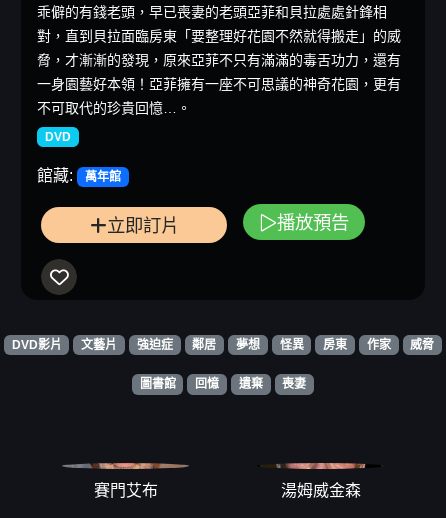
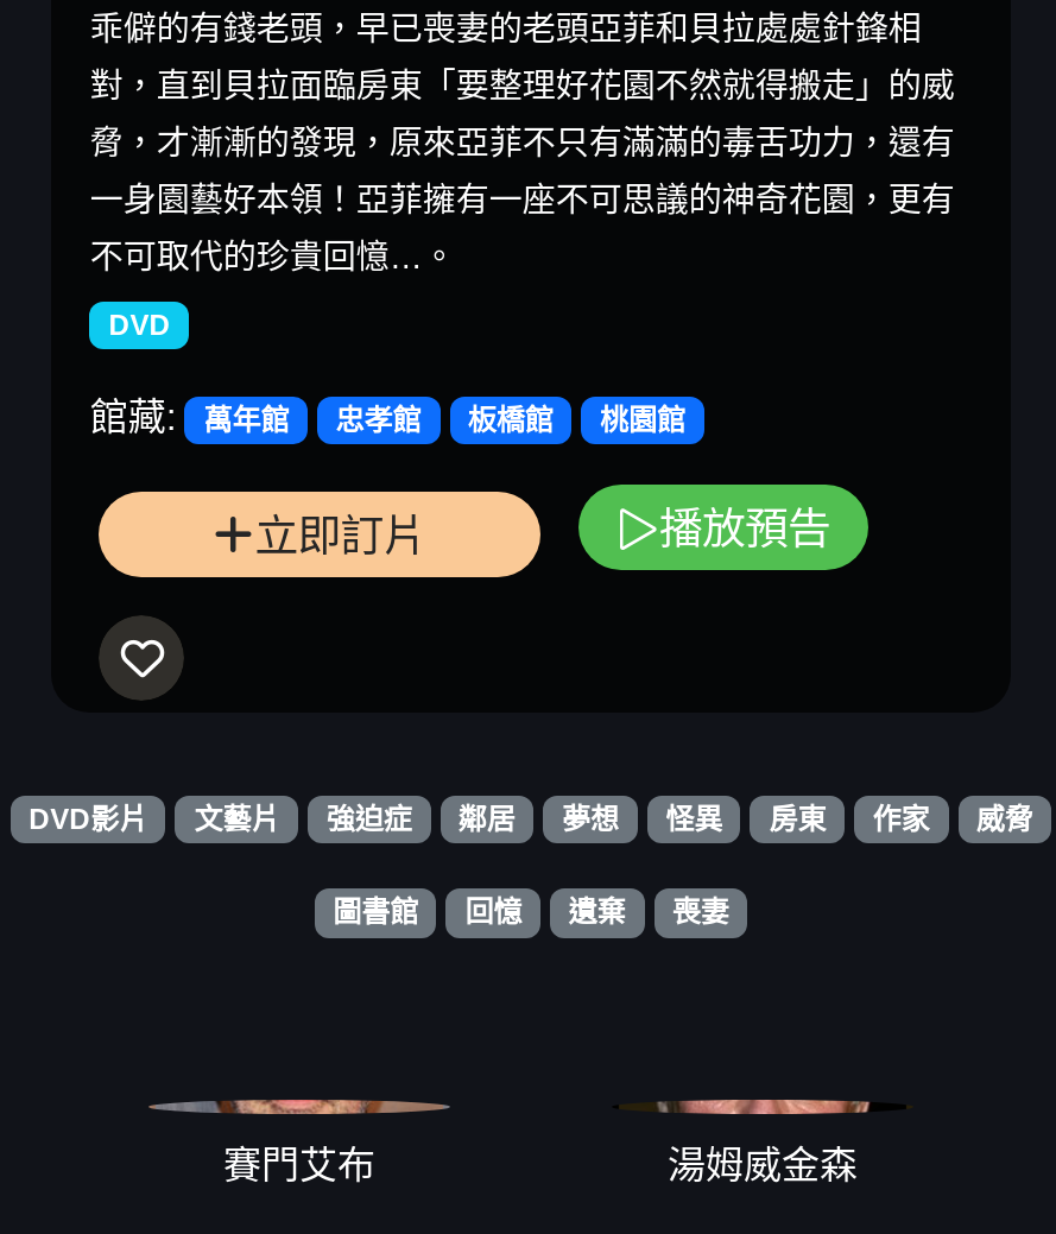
+ 忠孝館
+ 板橋館
+ 桃園館
